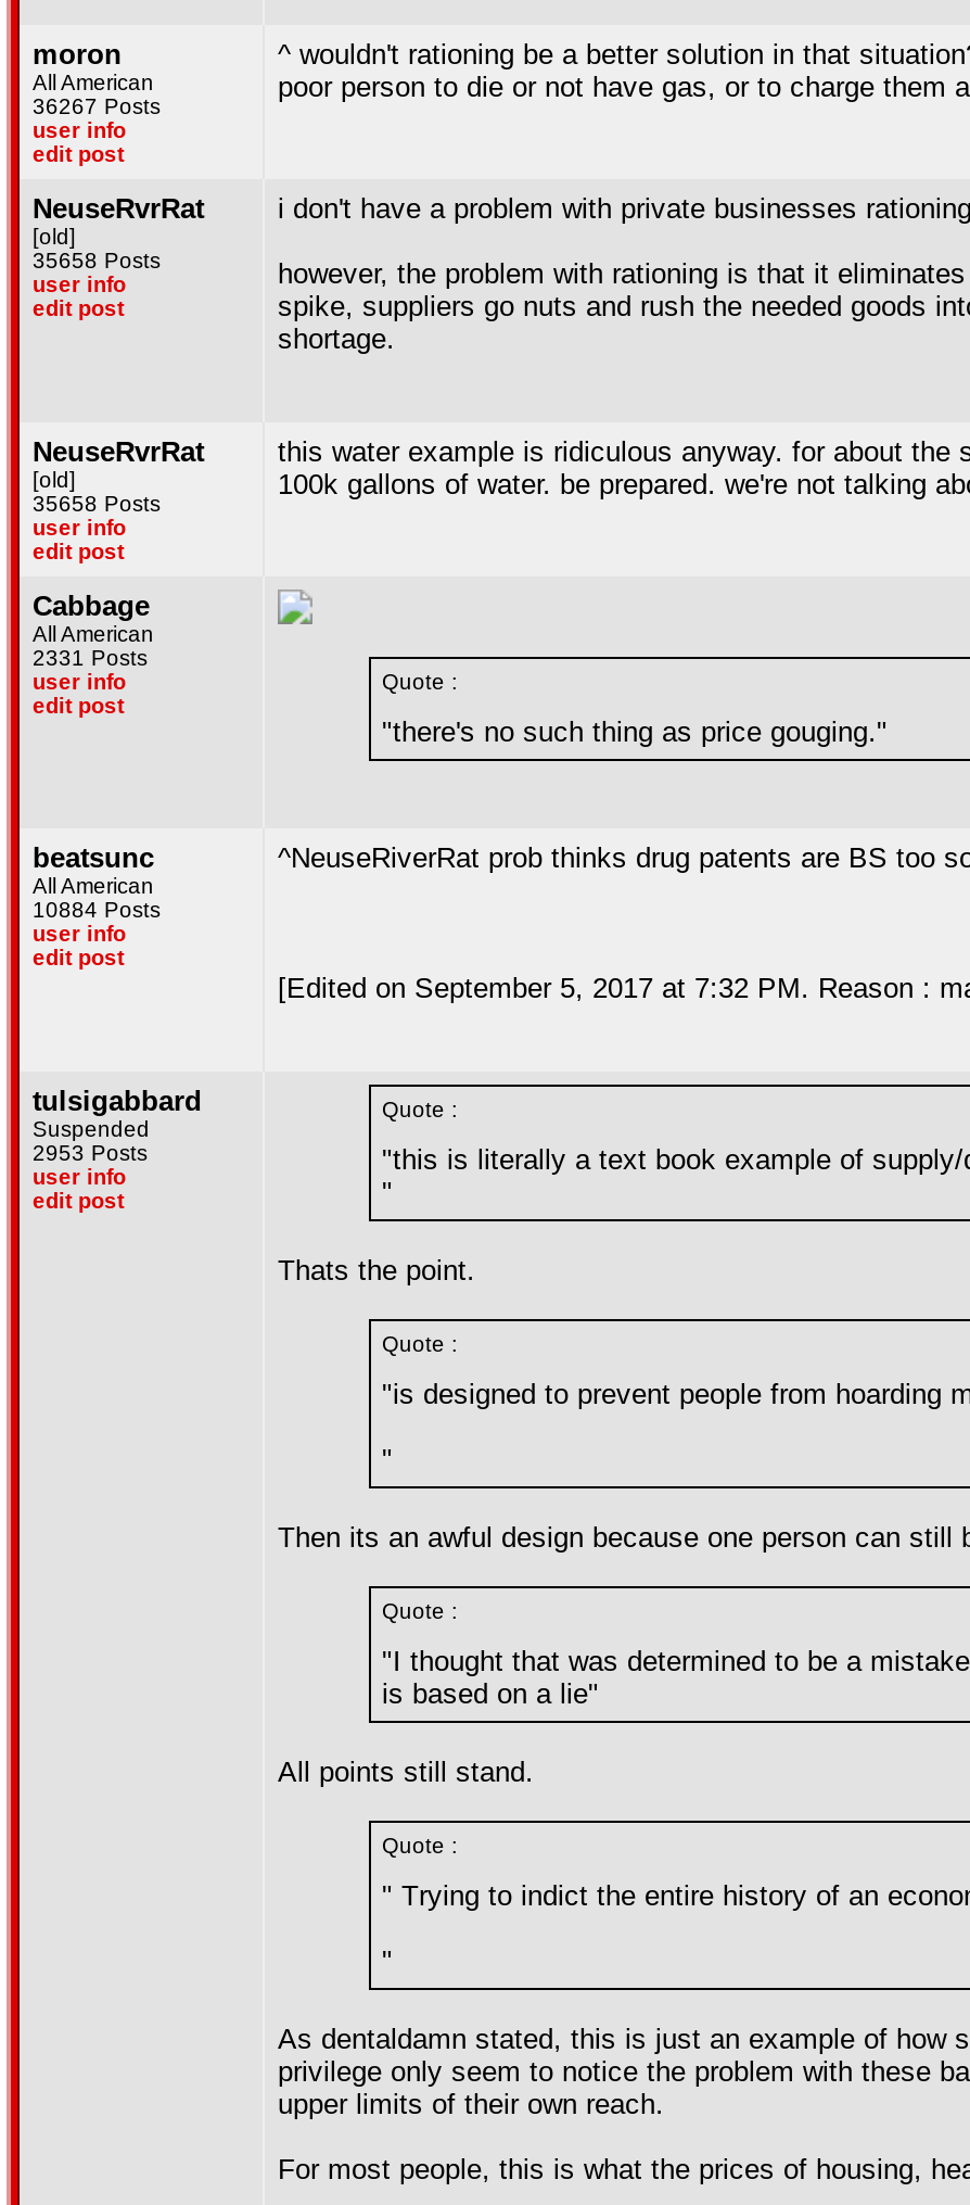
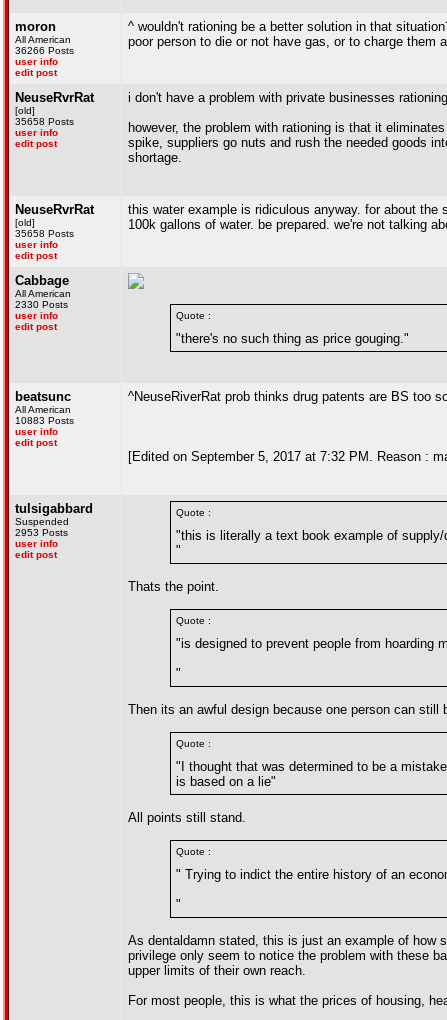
- 36267 Posts
+ 36266 Posts

- 2331 Posts
+ 2330 Posts

- 10884 Posts
+ 10883 Posts
